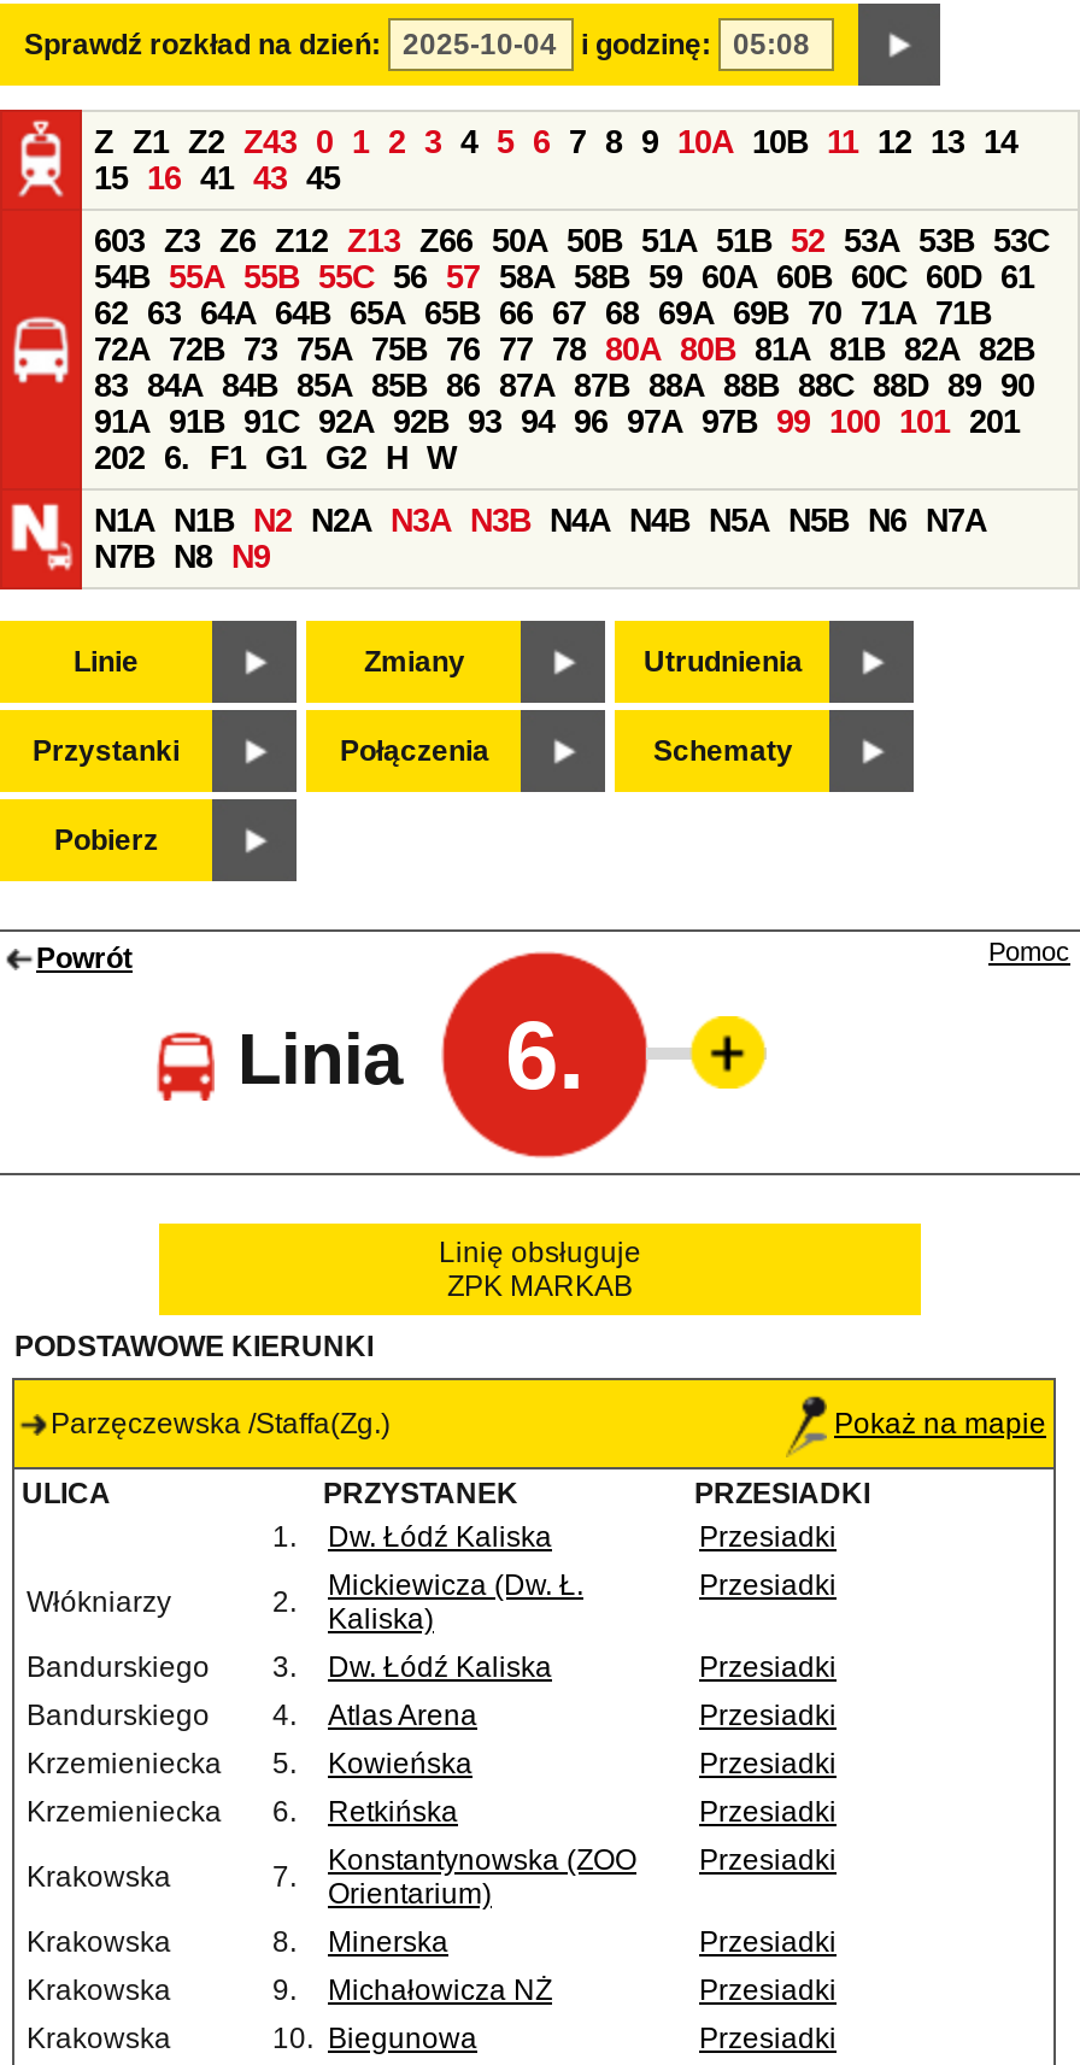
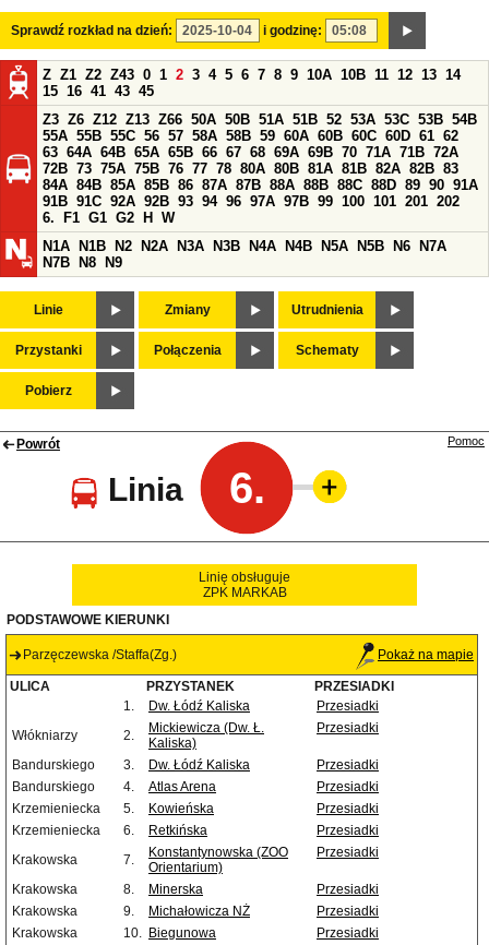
- 603 Z3 Z6 Z12 Z13 Z66 50A 50B 51A 51B 52 53A 53B 53C
- 54B 55A 55B 55C 56 57 58A 58B 59 60A 60B 60C 60D 61
- 62 63 64A 64B 65A 65B 66 67 68 69A 69B 70 71A 71B
- 72A 72B 73 75A 75B 76 77 78 80A 80B 81A 81B 82A 82B
- 83 84A 84B 85A 85B 86 87A 87B 88A 88B 88C 88D 89 90
- 91A 91B 91C 92A 92B 93 94 96 97A 97B 99 100 101 201
- 202 6. F1 G1 G2 H W
+ Z3 Z6 Z12 Z13 Z66 50A 50B 51A 51B 52 53A 53C 53B 54B
+ 55A 55B 55C 56 57 58A 58B 59 60A 60B 60C 60D 61 62
+ 63 64A 64B 65A 65B 66 67 68 69A 69B 70 71A 71B 72A
+ 72B 73 75A 75B 76 77 78 80A 80B 81A 81B 82A 82B 83
+ 84A 84B 85A 85B 86 87A 87B 88A 88B 88C 88D 89 90 91A
+ 91B 91C 92A 92B 93 94 96 97A 97B 99 100 101 201 202
+ 6. F1 G1 G2 H W
